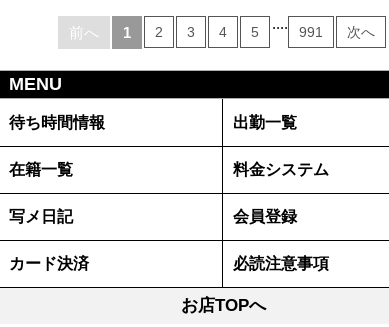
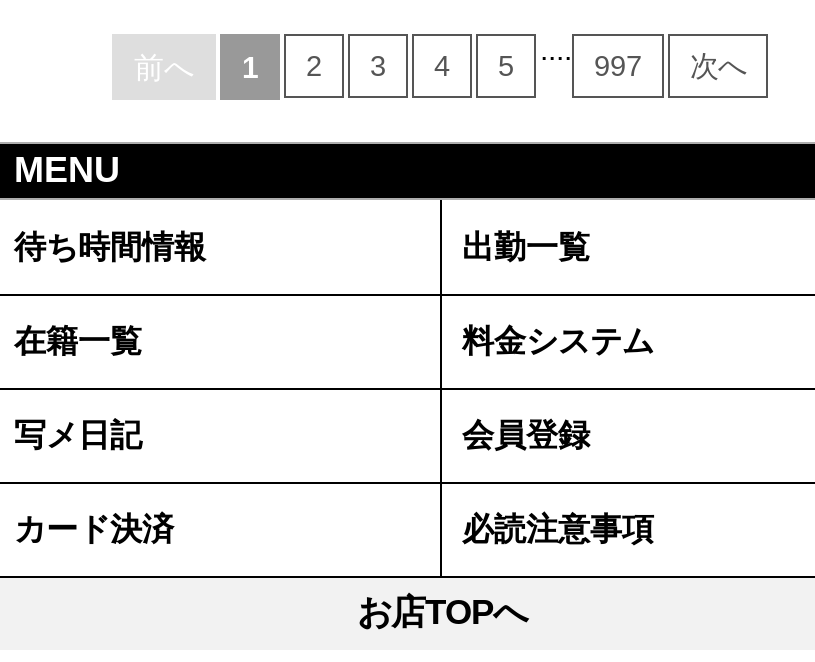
- 991
+ 997
